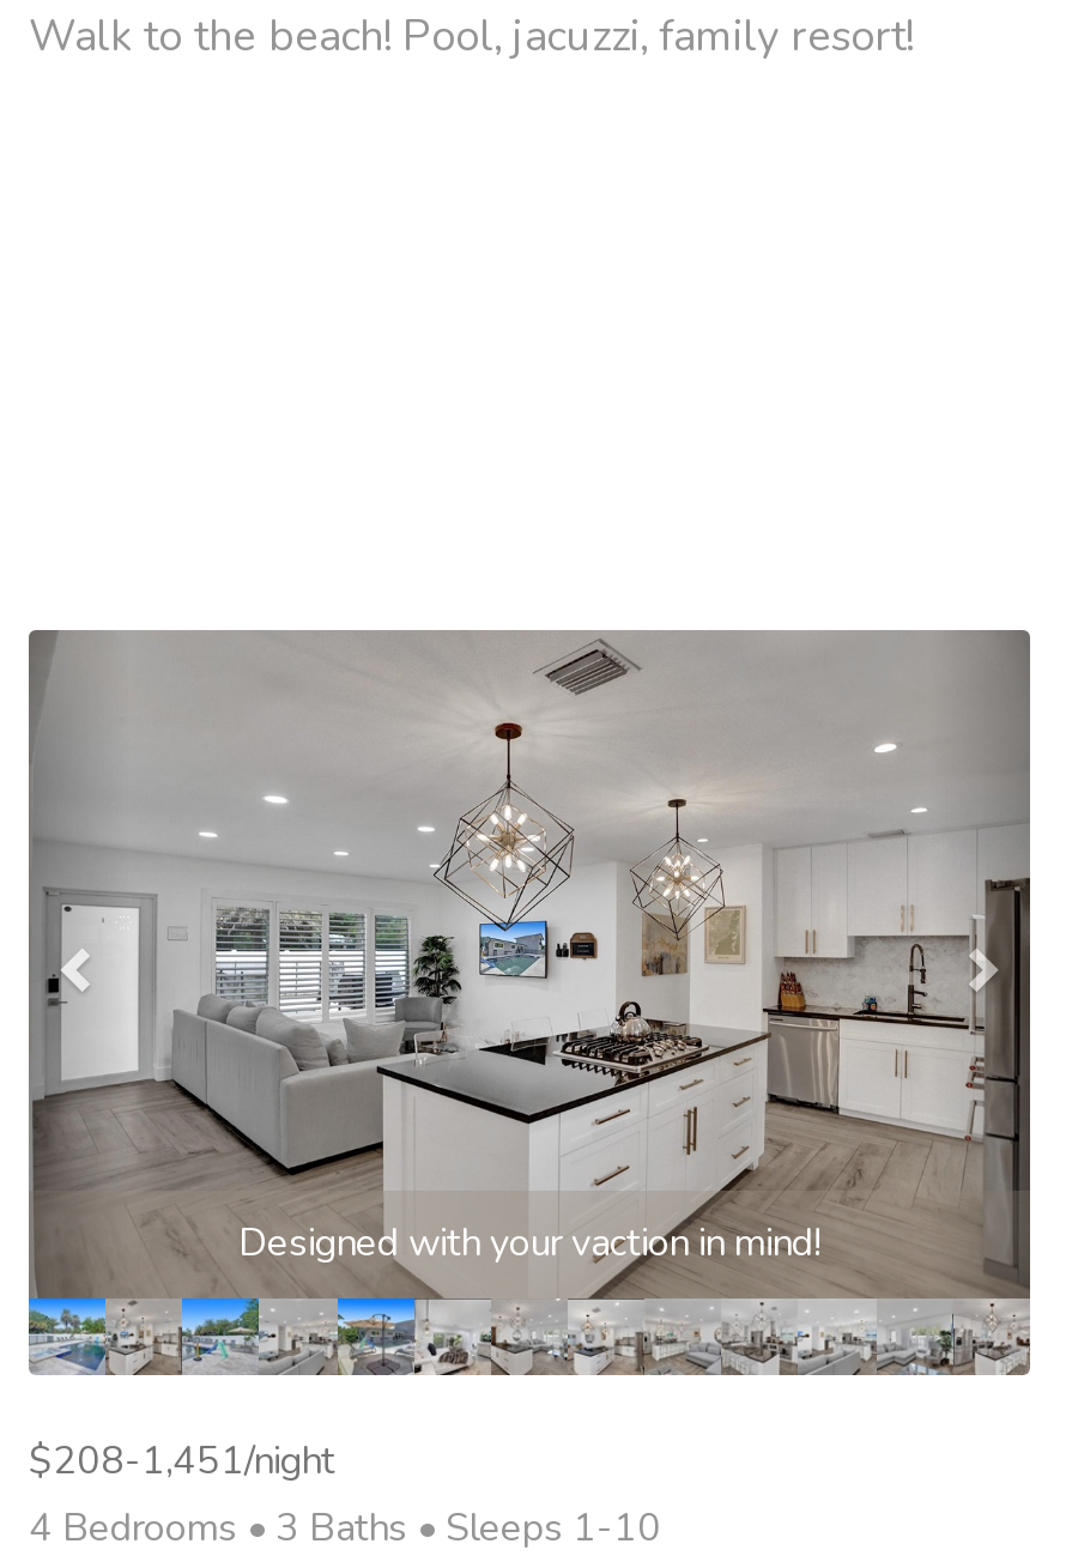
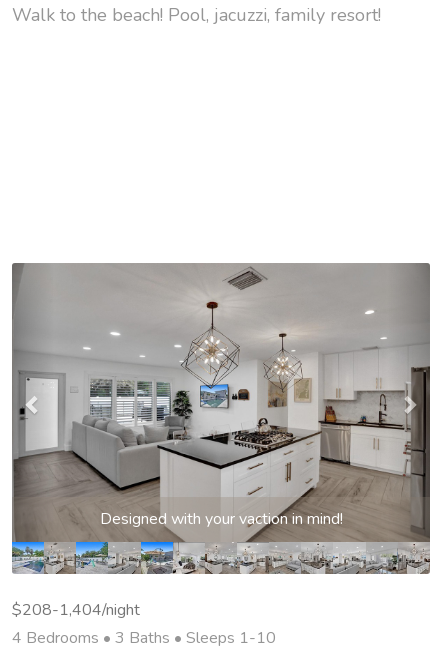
- $208-1,451/night
+ $208-1,404/night
